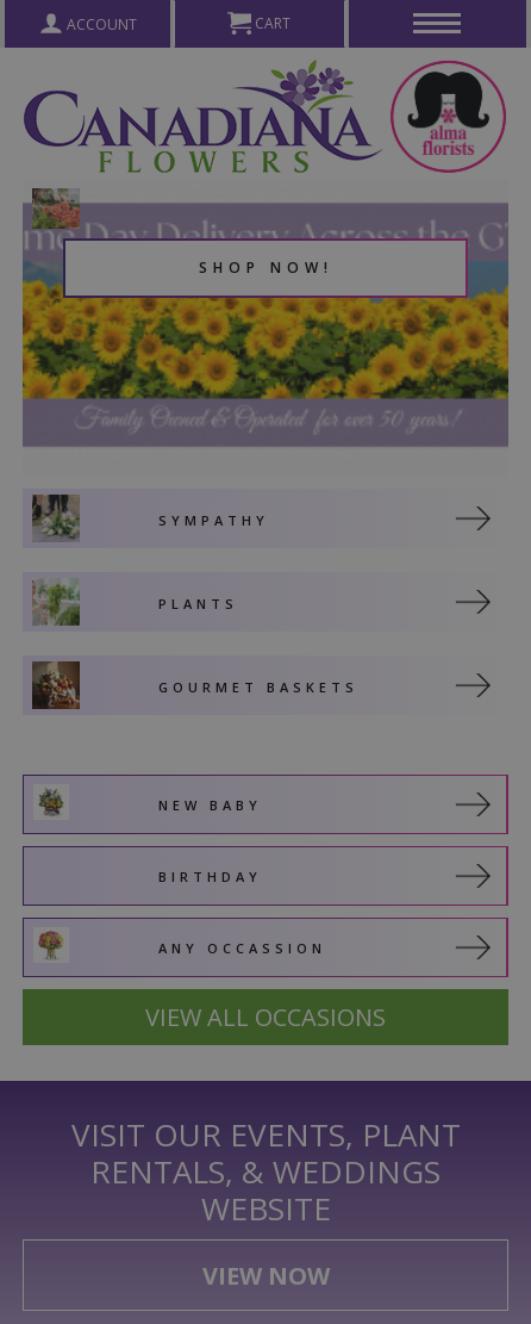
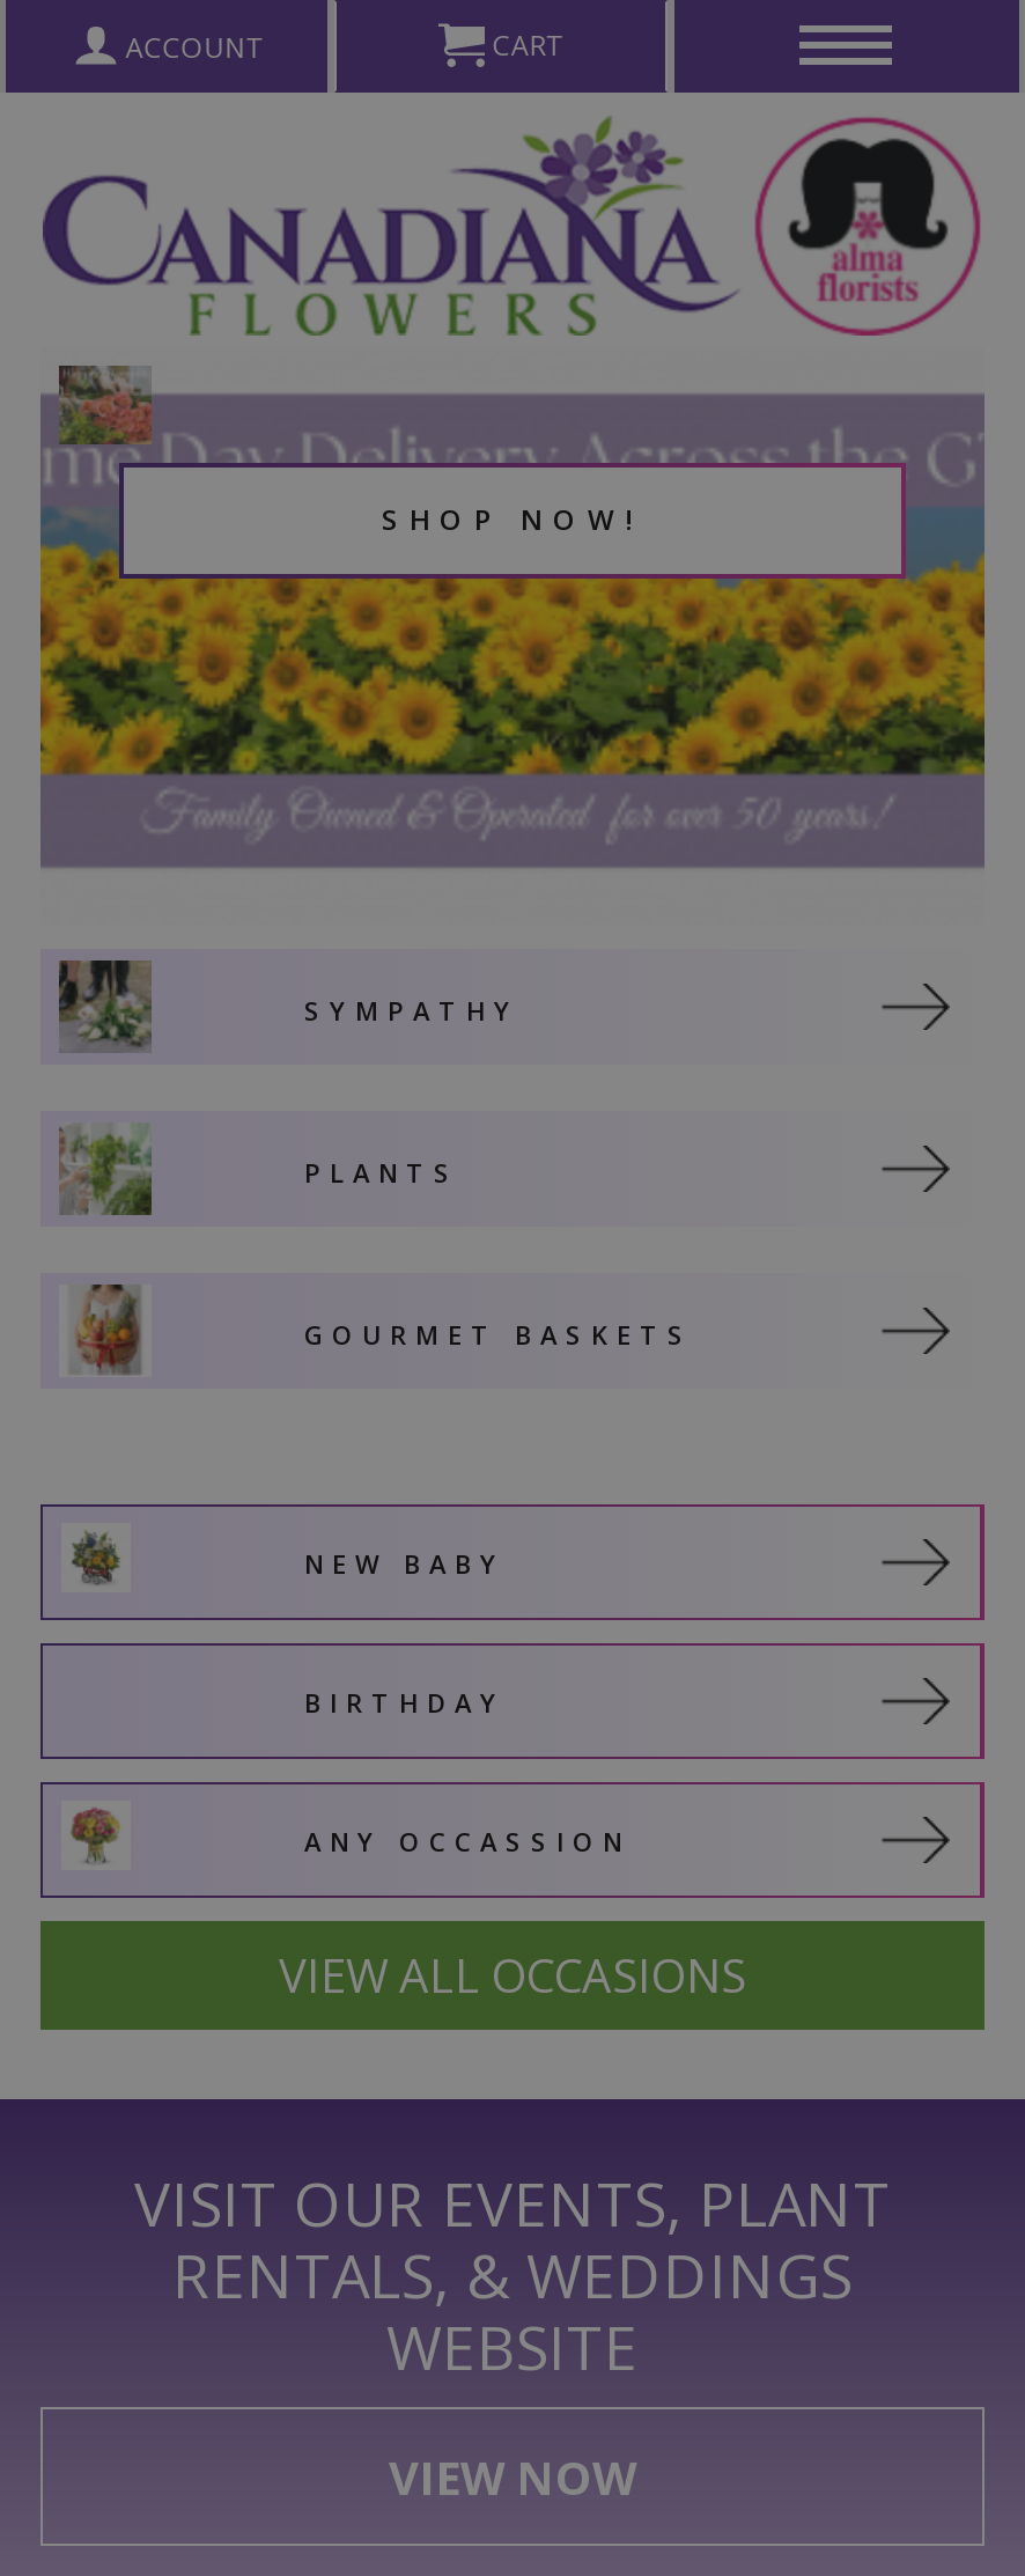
- [image]
+ [image]
